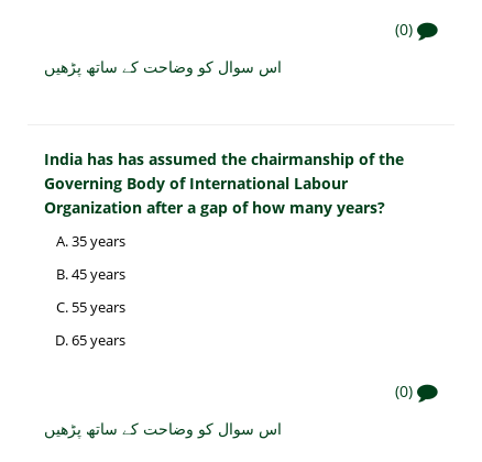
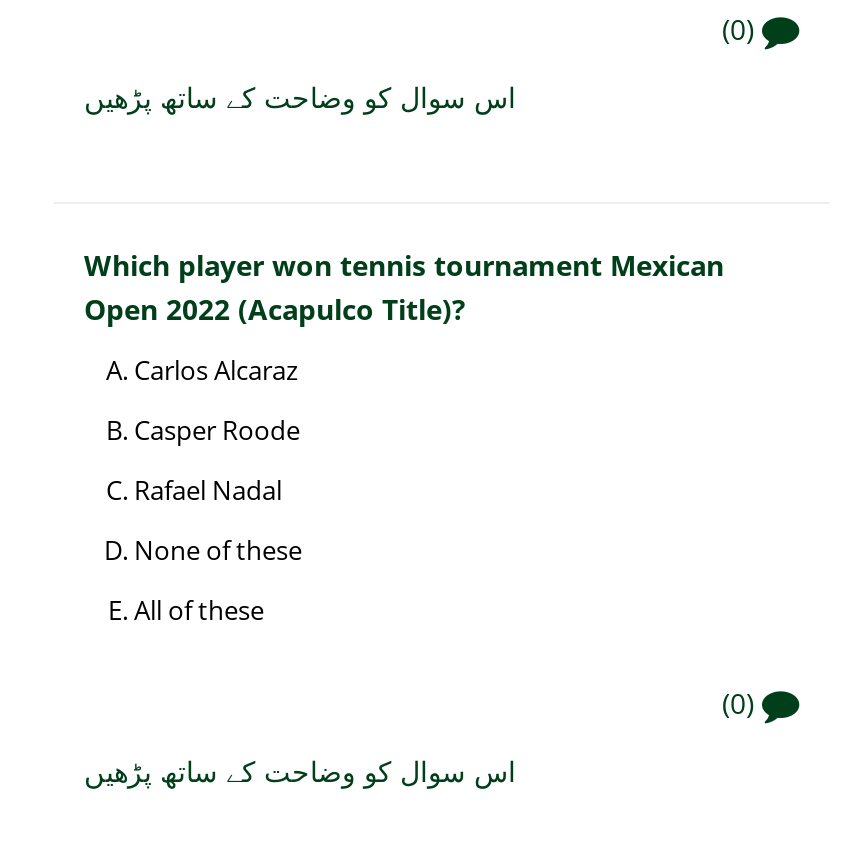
- India has has assumed the chairmanship of the
- Governing Body of International Labour
- Organization after a gap of how many years?
- 35 years
- 45 years
- 55 years
- 65 years
+ Which player won tennis tournament Mexican
+ Open 2022 (Acapulco Title)?
+ Carlos Alcaraz
+ Casper Roode
+ Rafael Nadal
+ None of these
+ All of these
